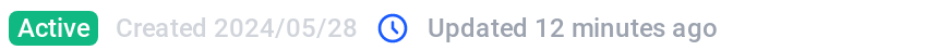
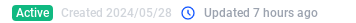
- Updated 12 minutes ago
+ Updated 7 hours ago
